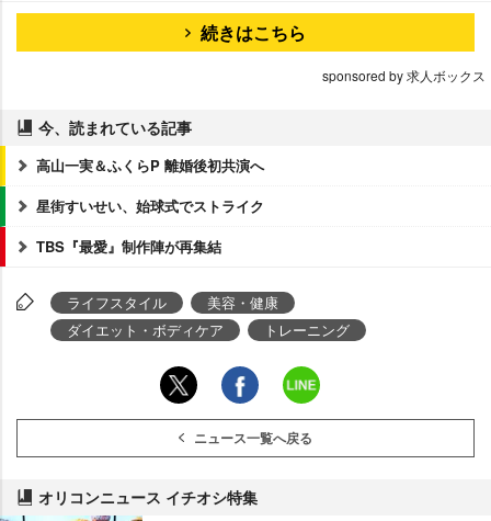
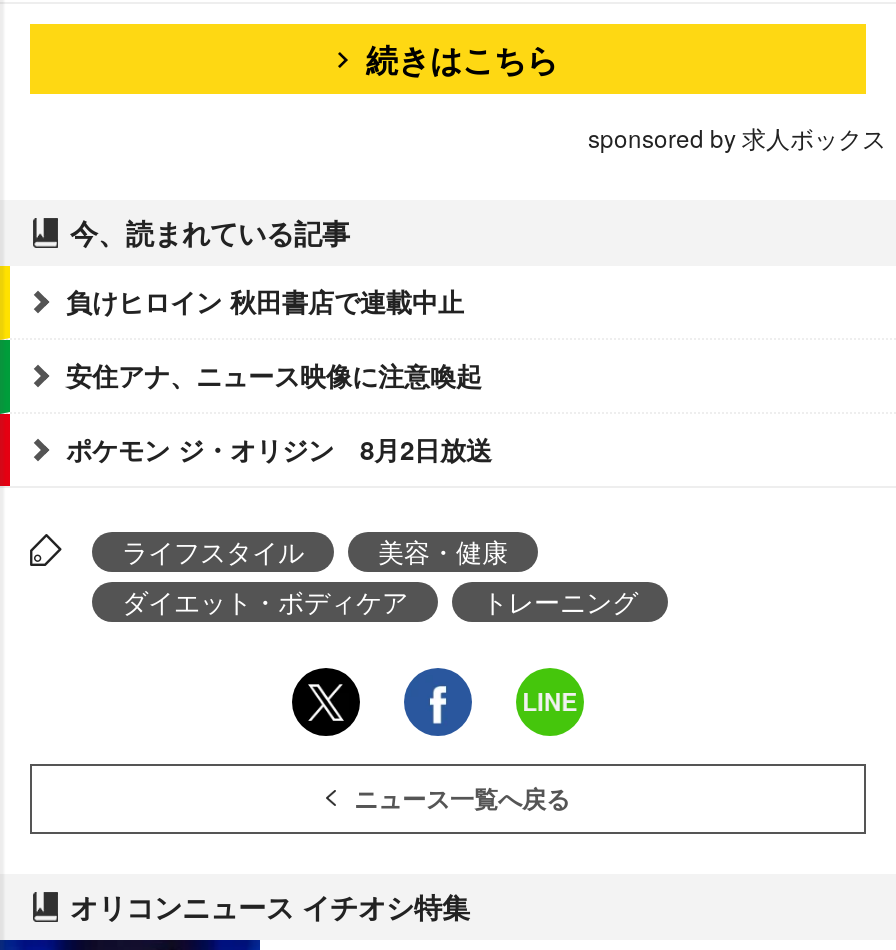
- 高山一実＆ふくらP 離婚後初共演へ
+ 負けヒロイン 秋田書店で連載中止

- 星街すいせい、始球式でストライク
+ 安住アナ、ニュース映像に注意喚起

- TBS『最愛』制作陣が再集結
+ ポケモン ジ・オリジン 8月2日放送
